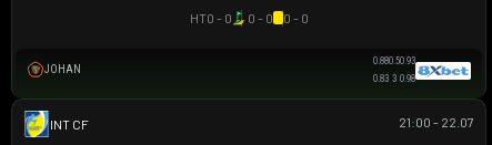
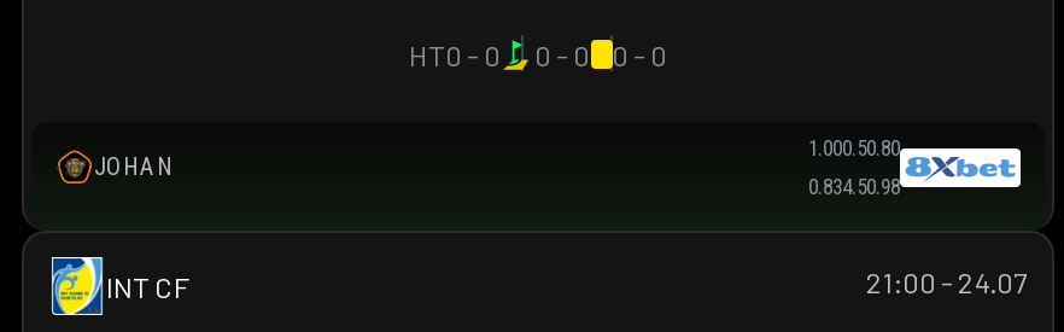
- 0.880.50.93
+ 1.000.50.80

- 0.83 3 0.98
+ 0.834.50.98

- 21:00 - 22.07
+ 21:00 - 24.07
